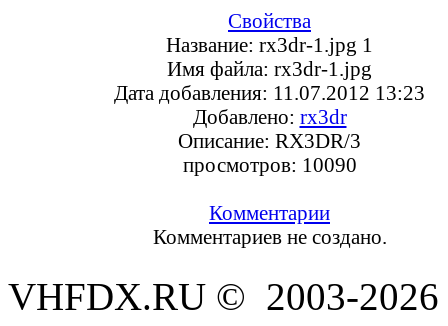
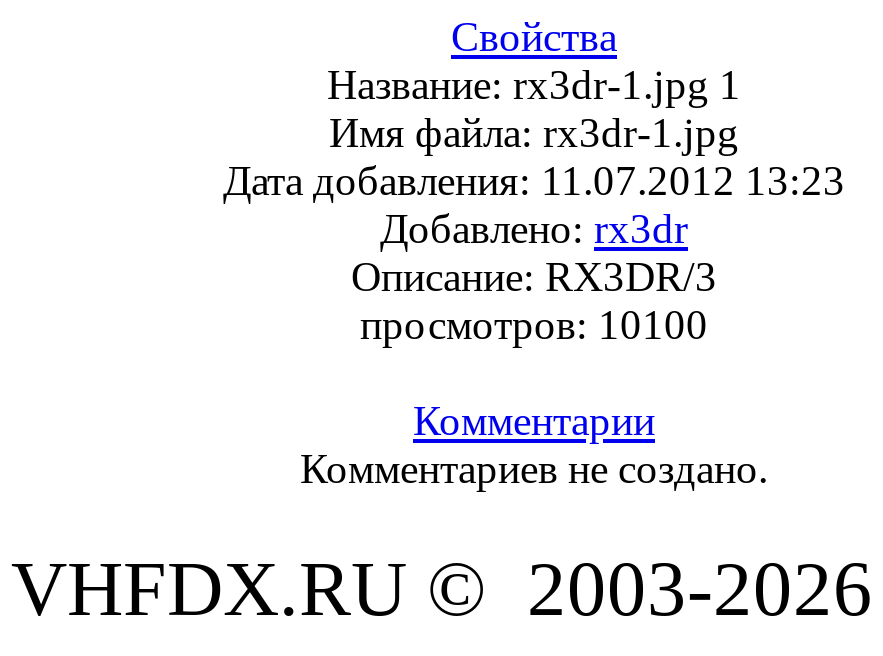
- просмотров: 10090
+ просмотров: 10100
